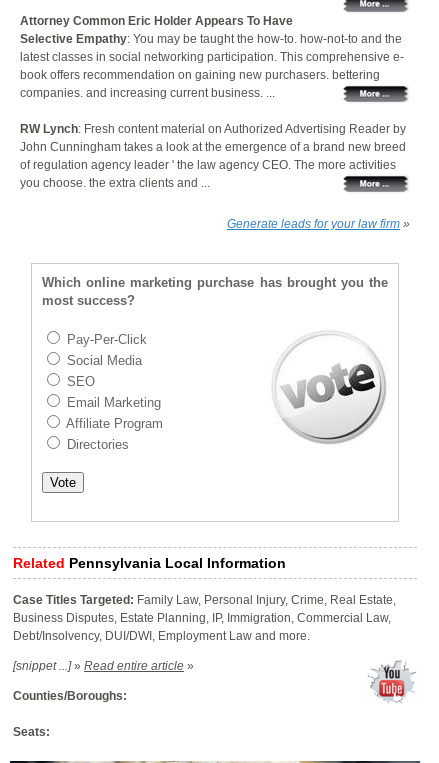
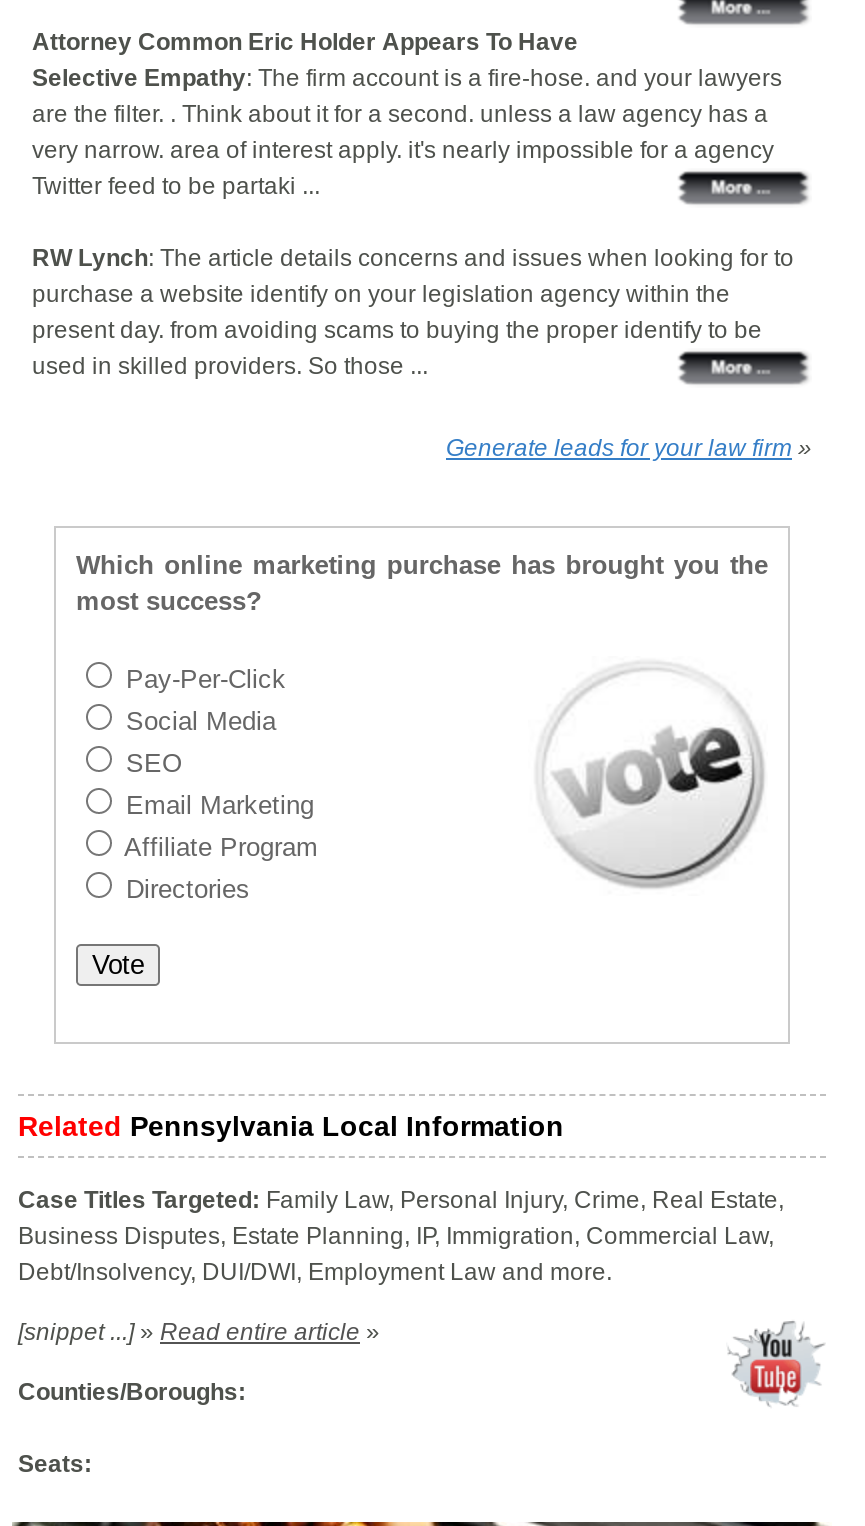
- Selective Empathy: You may be taught the how-to. how-not-to and the
- latest classes in social networking participation. This comprehensive e-
- book offers recommendation on gaining new purchasers. bettering
- companies. and increasing current business. ...
+ Selective Empathy: The firm account is a fire-hose. and your lawyers
+ are the filter. . Think about it for a second. unless a law agency has a
+ very narrow. area of interest apply. it's nearly impossible for a agency
+ Twitter feed to be partaki ...

- RW Lynch: Fresh content material on Authorized Advertising Reader by
- John Cunningham takes a look at the emergence of a brand new breed
- of regulation agency leader ' the law agency CEO. The more activities
- you choose. the extra clients and ...
+ RW Lynch: The article details concerns and issues when looking for to
+ purchase a website identify on your legislation agency within the
+ present day. from avoiding scams to buying the proper identify to be
+ used in skilled providers. So those ...
